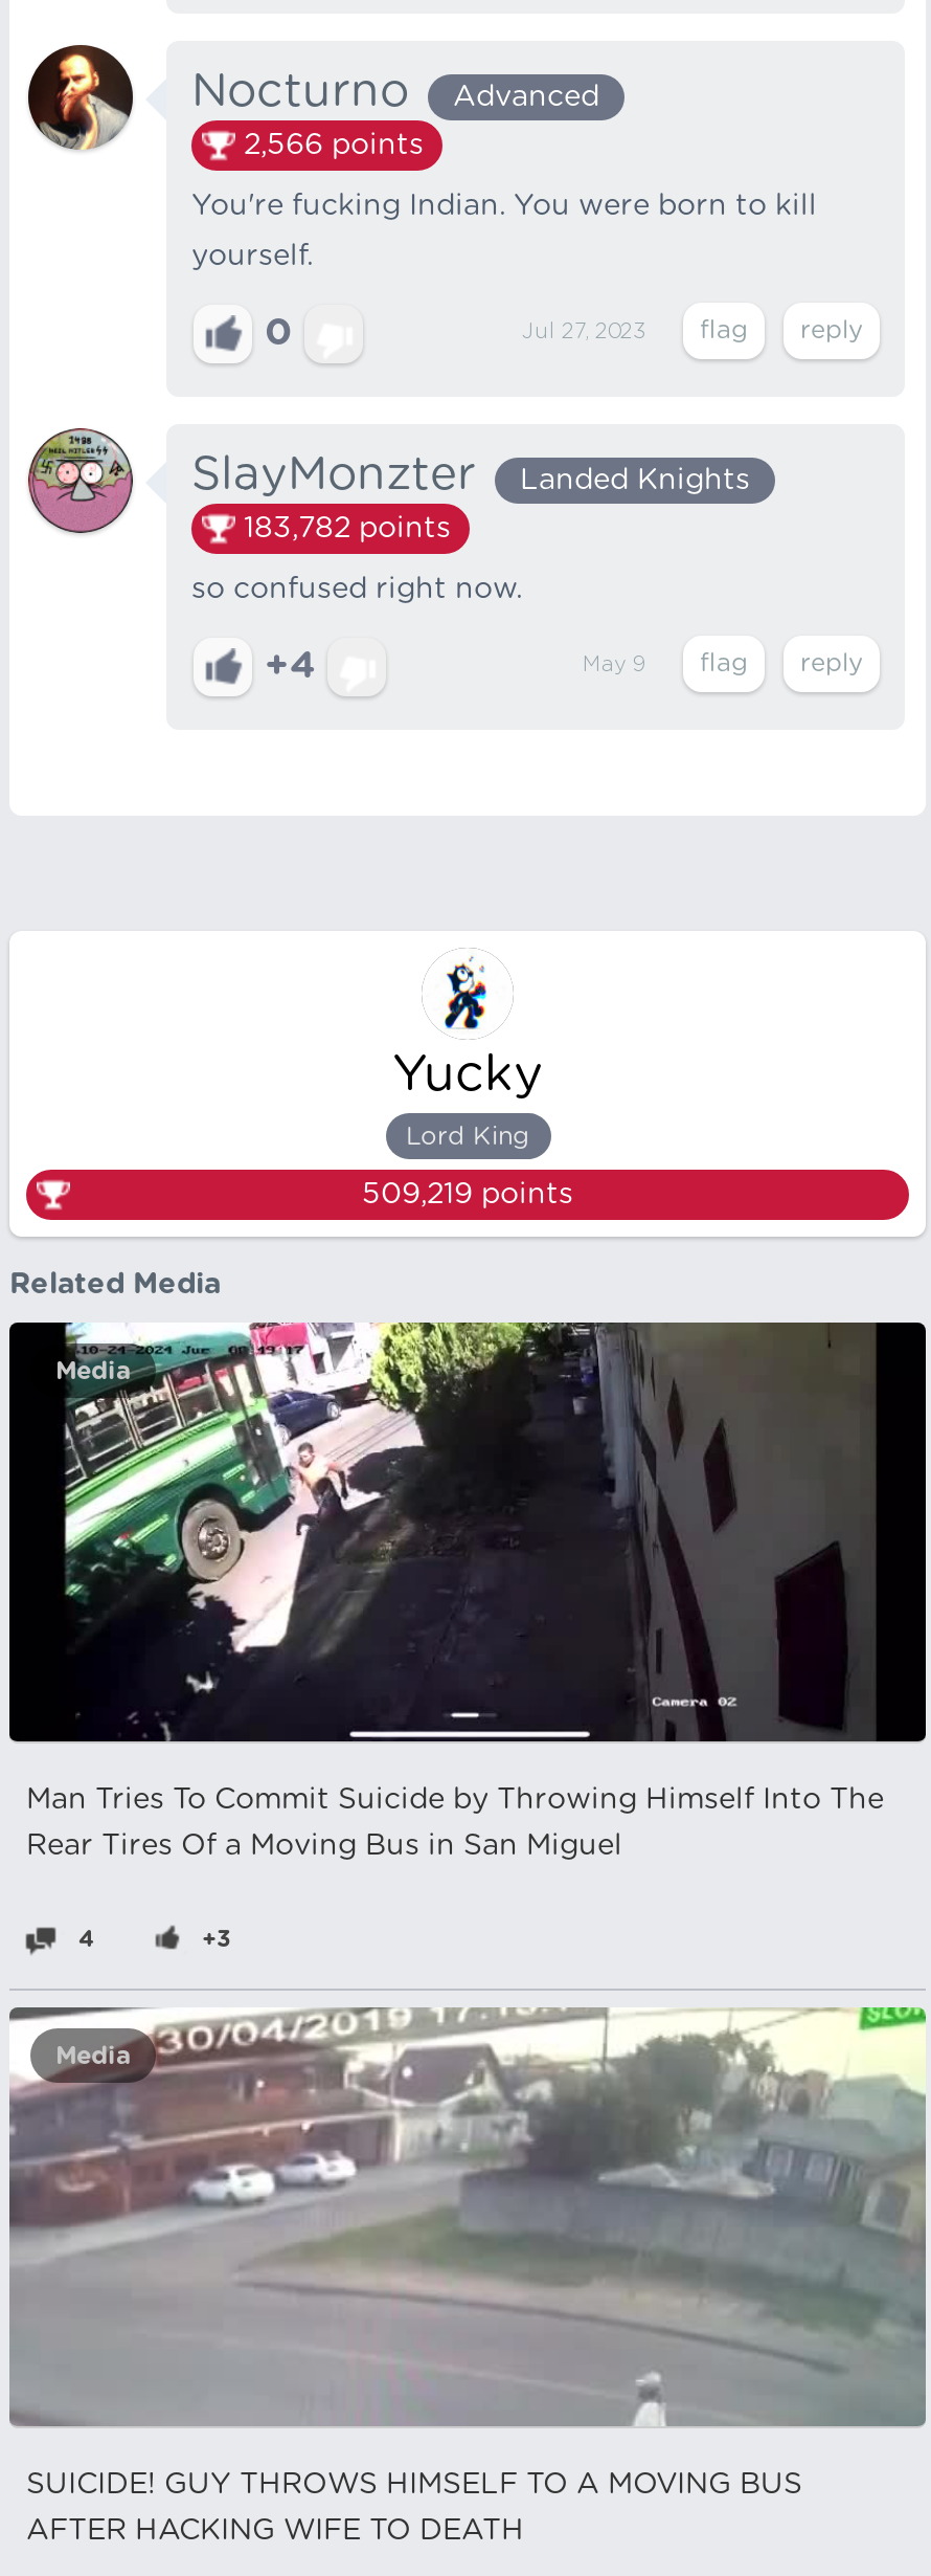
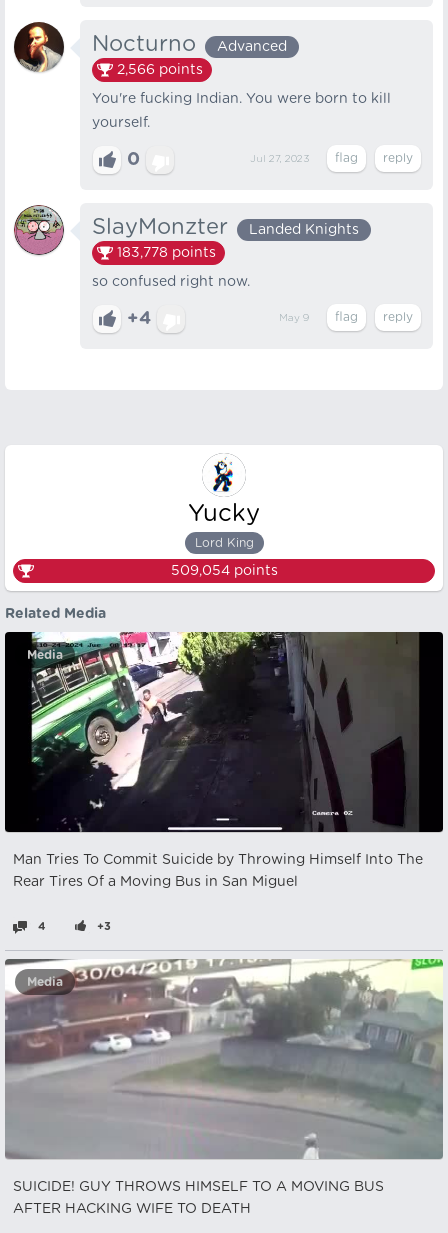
- 183,782 points
+ 183,778 points

- 509,219 points
+ 509,054 points
